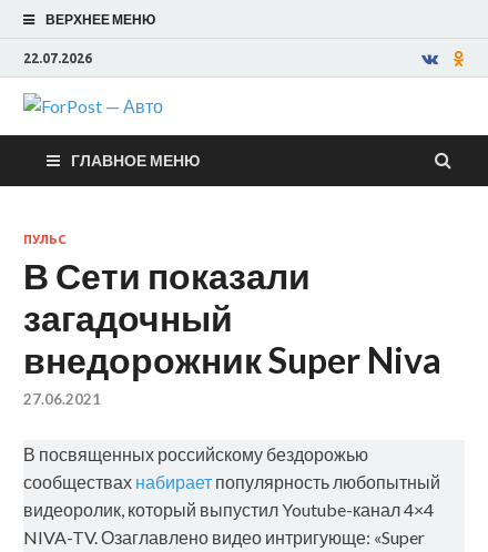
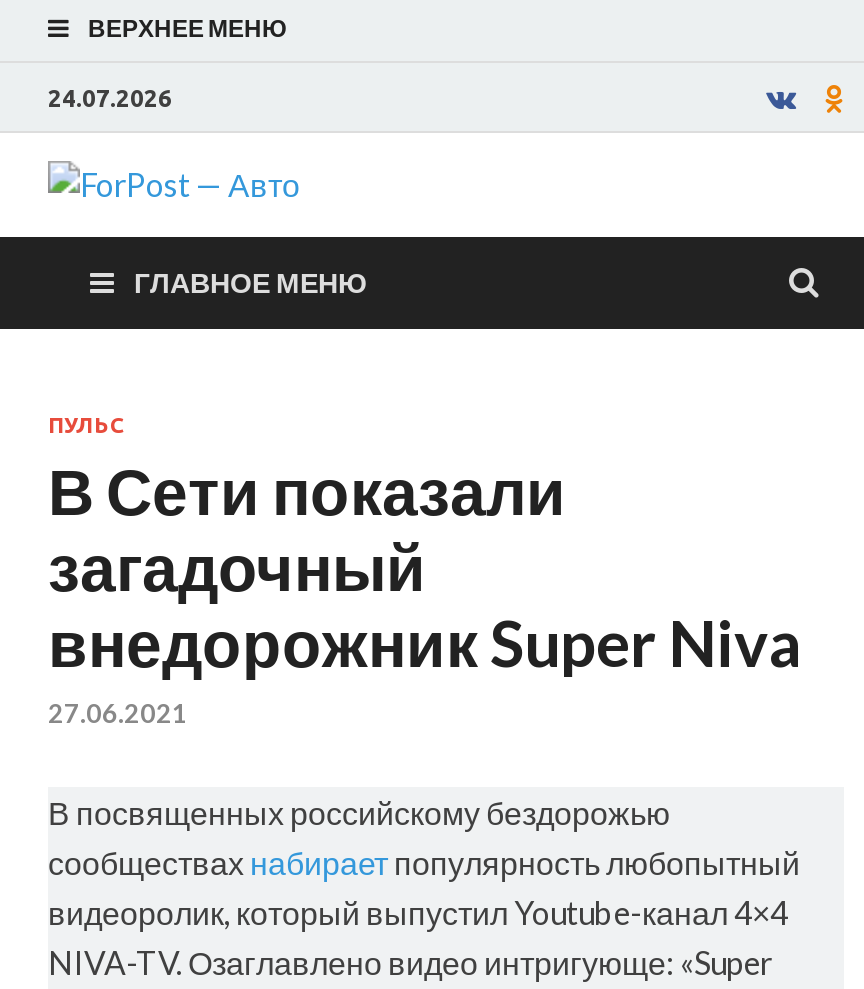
- 22.07.2026
+ 24.07.2026
